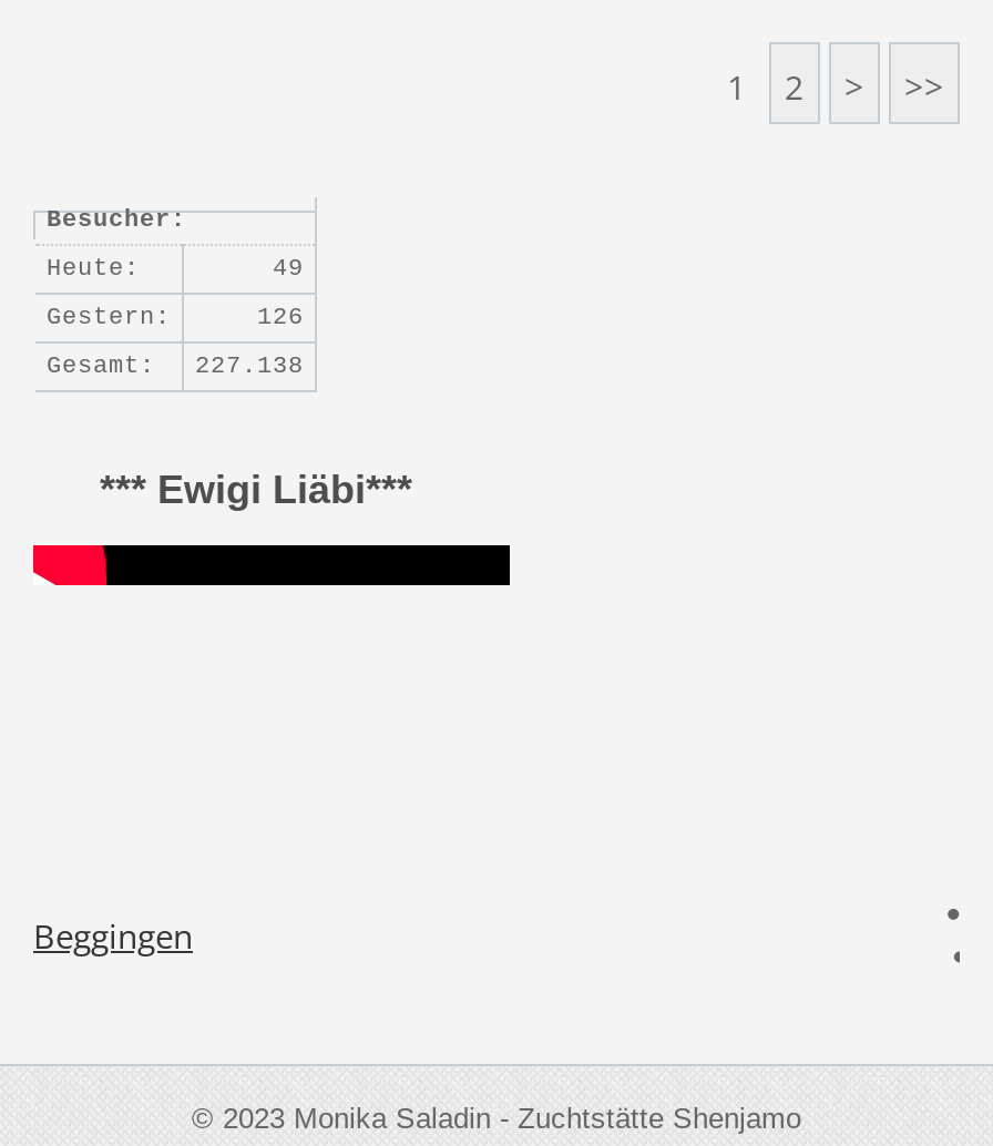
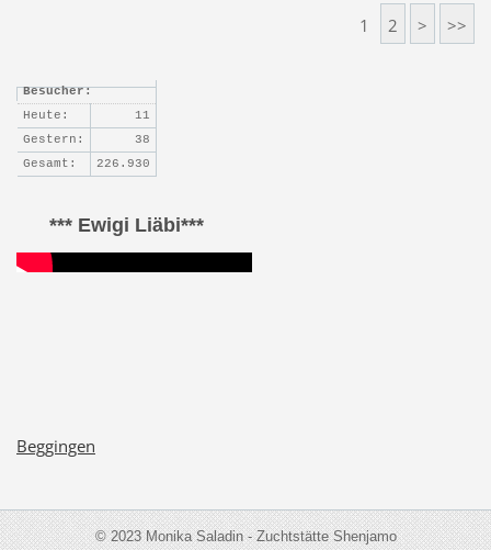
- 49
+ 11

- 126
+ 38

- Gesamt: 227.138
+ Gesamt: 226.930
